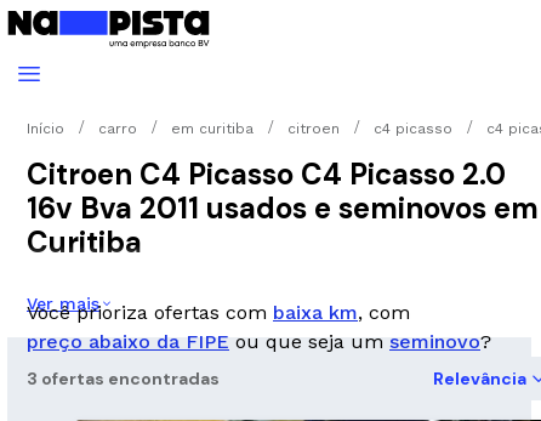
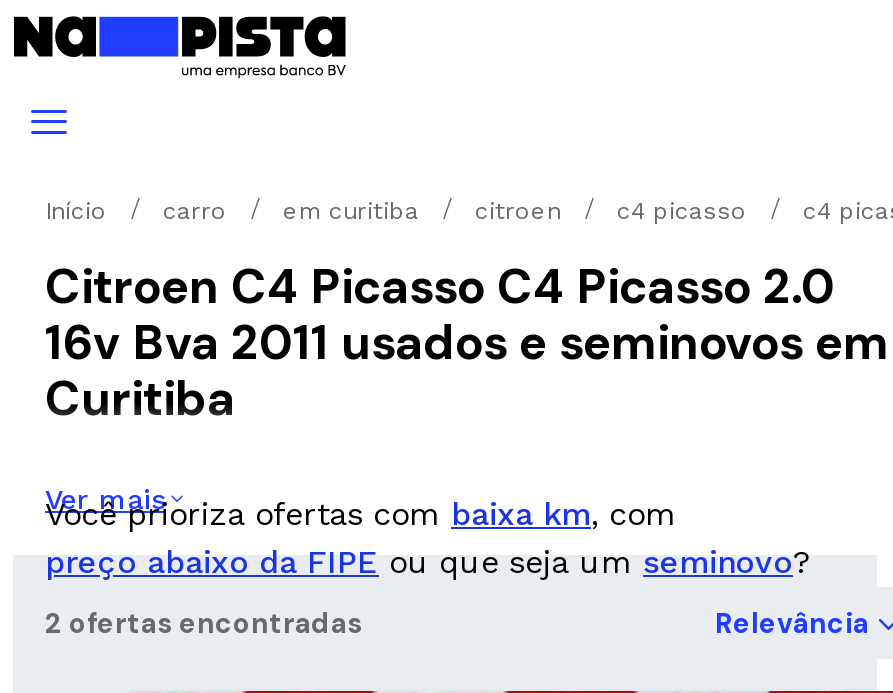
- 3 ofertas encontradas
+ 2 ofertas encontradas
